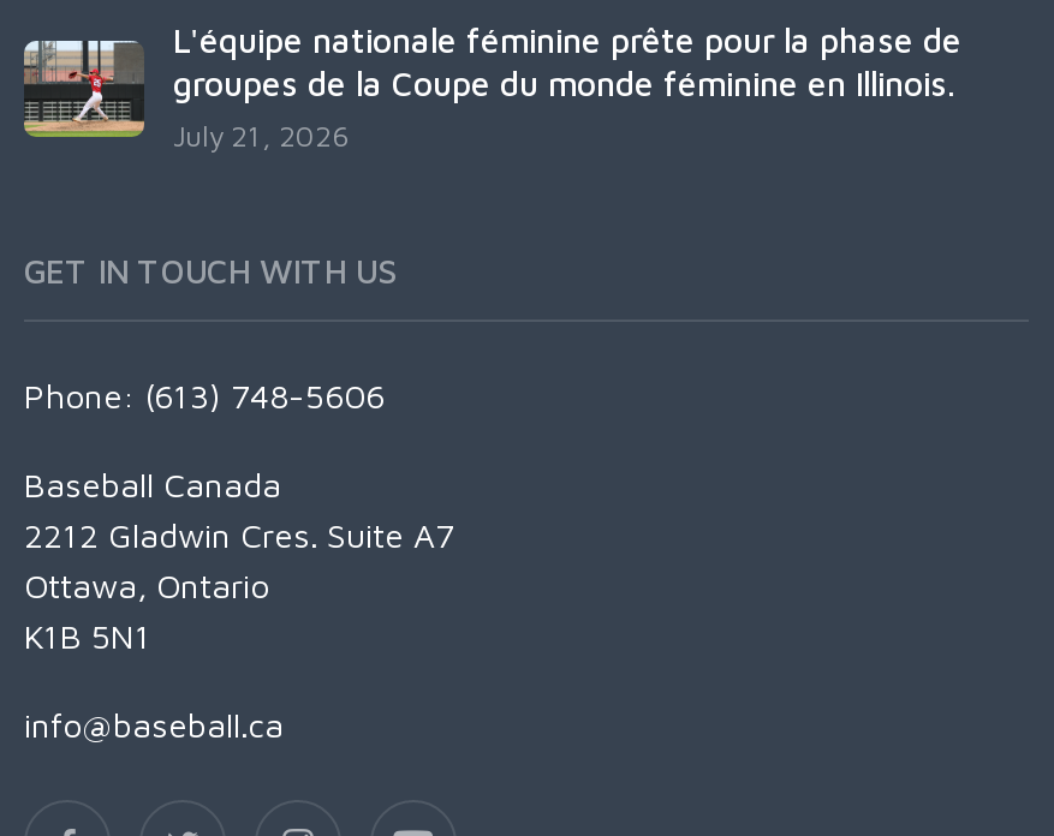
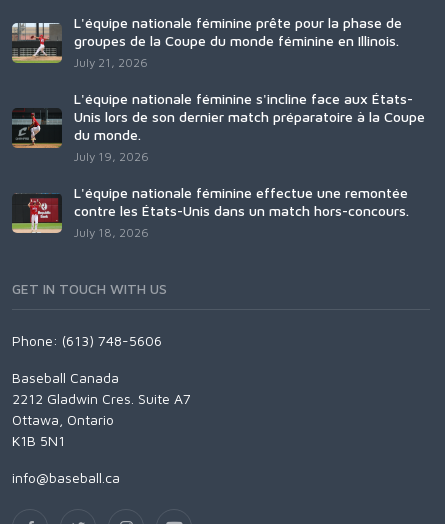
+ [image]
+ L'équipe nationale féminine s'incline face aux États-
+ Unis lors de son dernier match préparatoire à la Coupe
+ du monde.
+ July 19, 2026
+ L'équipe nationale féminine effectue une remontée
+ contre les États-Unis dans un match hors-concours.
+ July 18, 2026

+ [image]
